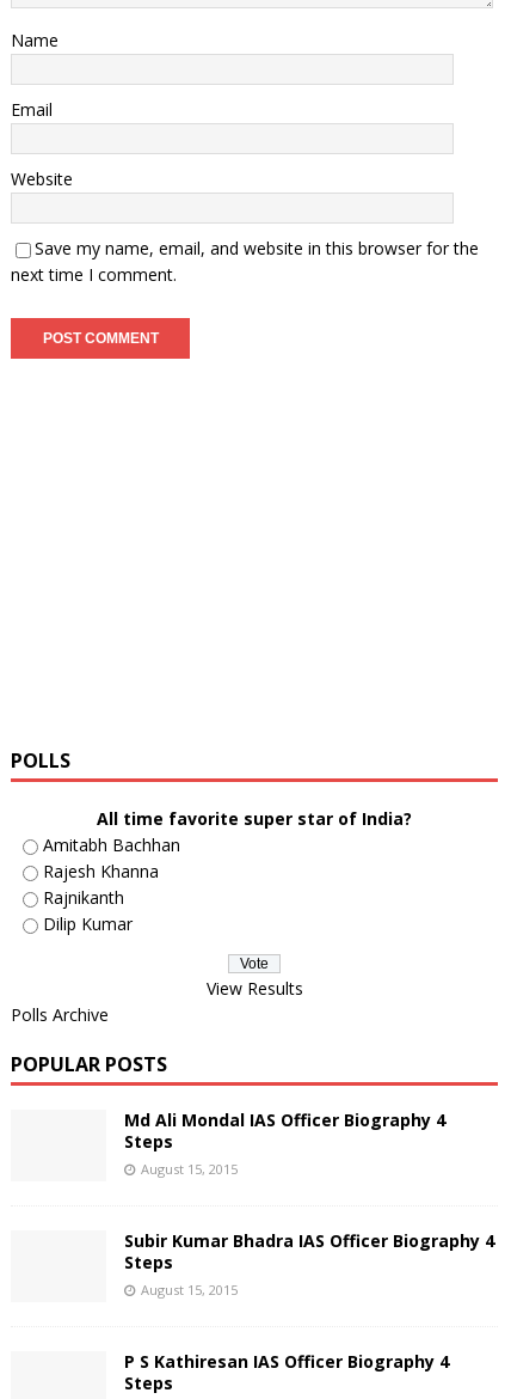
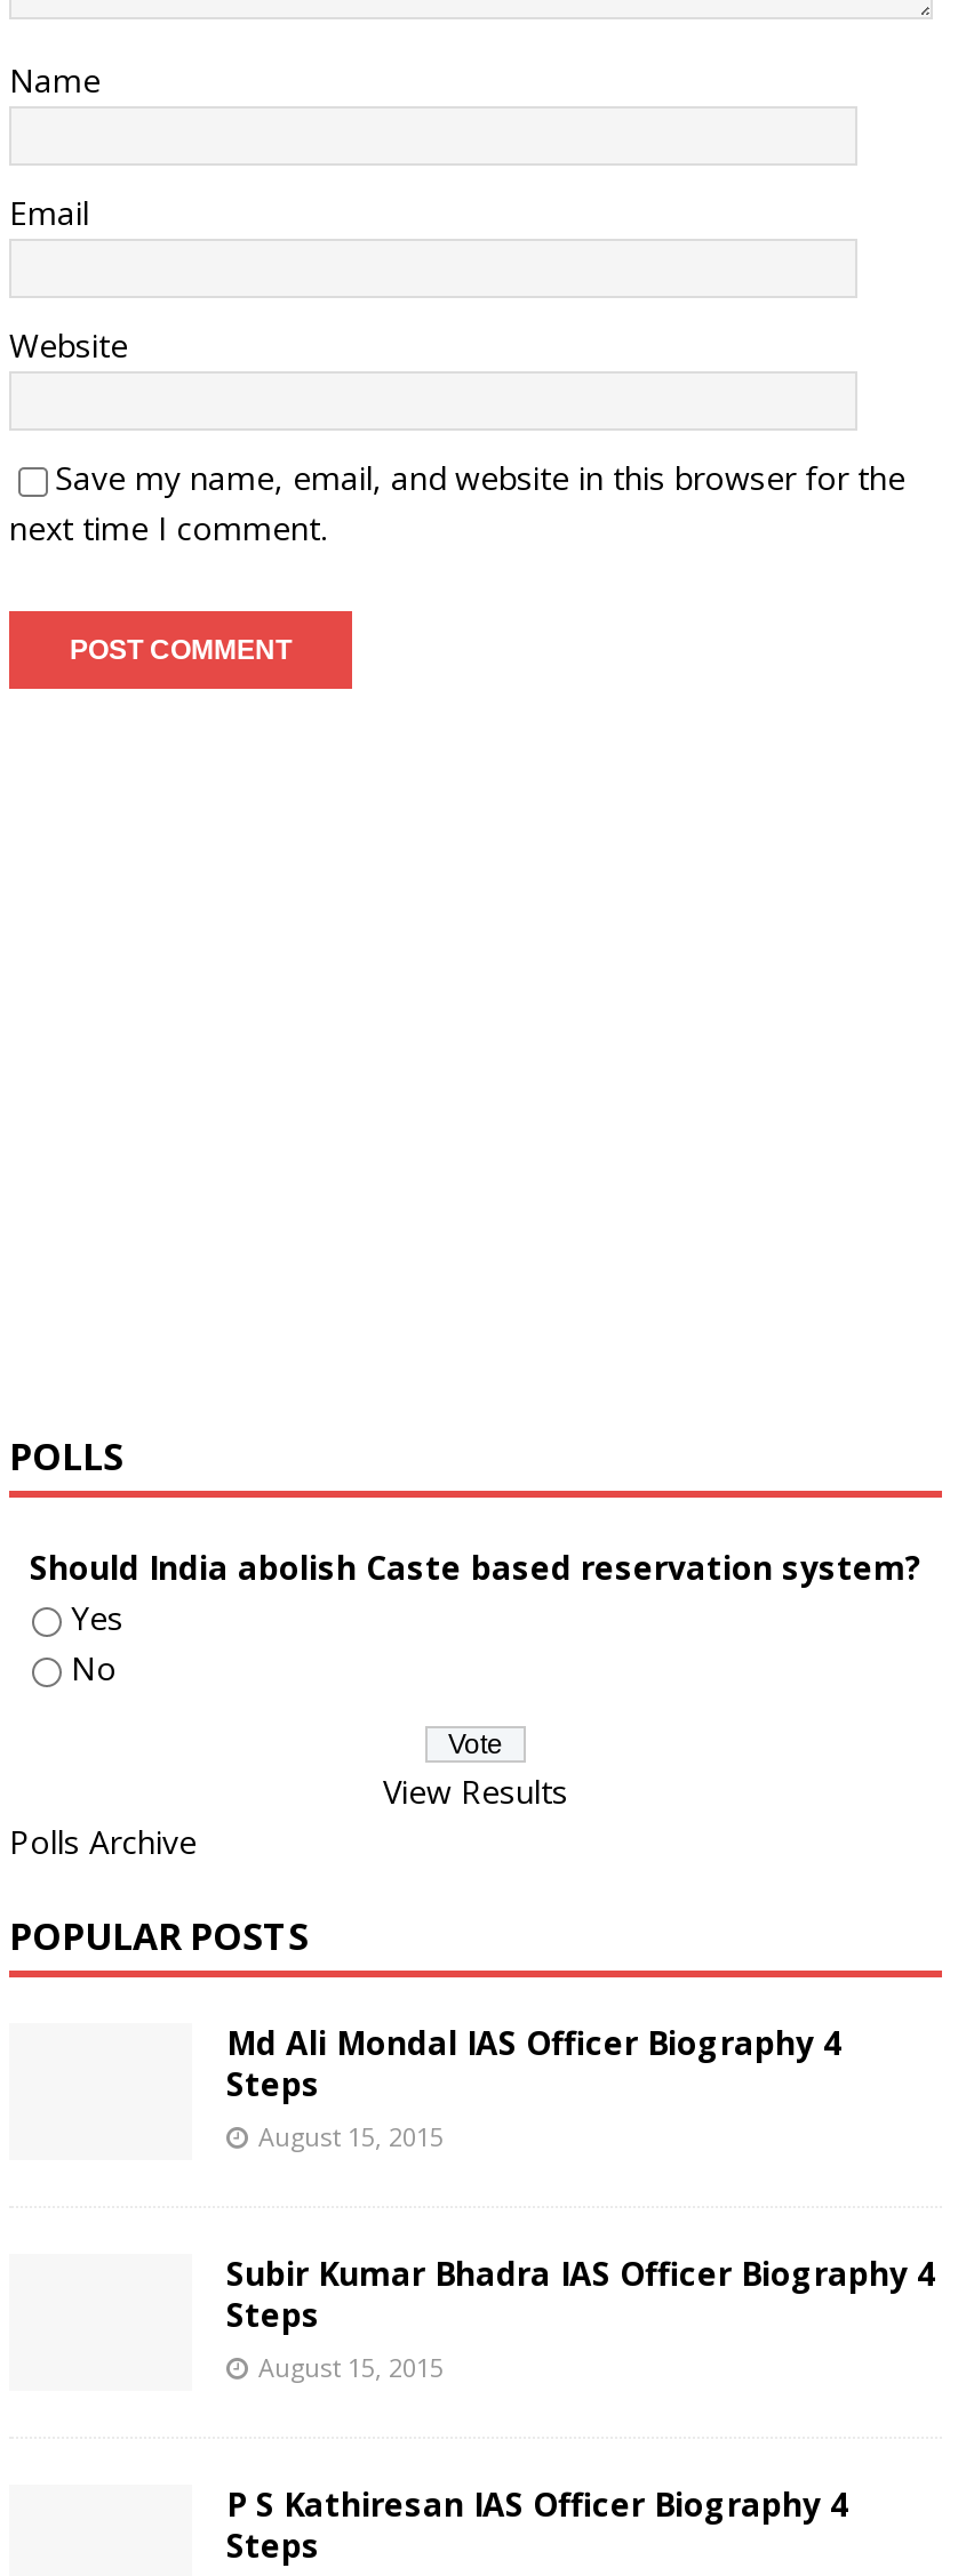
- All time favorite super star of India?
- Amitabh Bachhan
- Rajesh Khanna
- Rajnikanth
- Dilip Kumar
+ Should India abolish Caste based reservation system?
+ Yes
+ No
